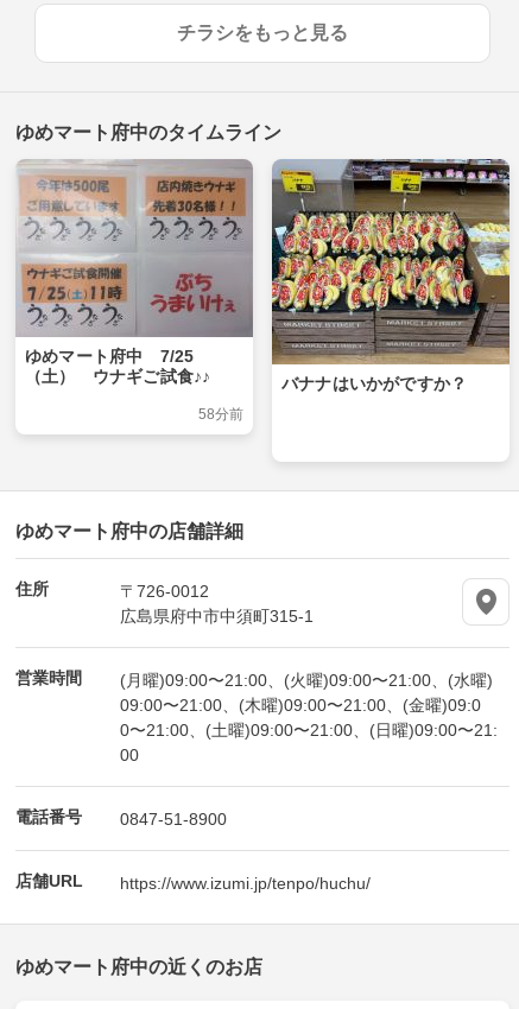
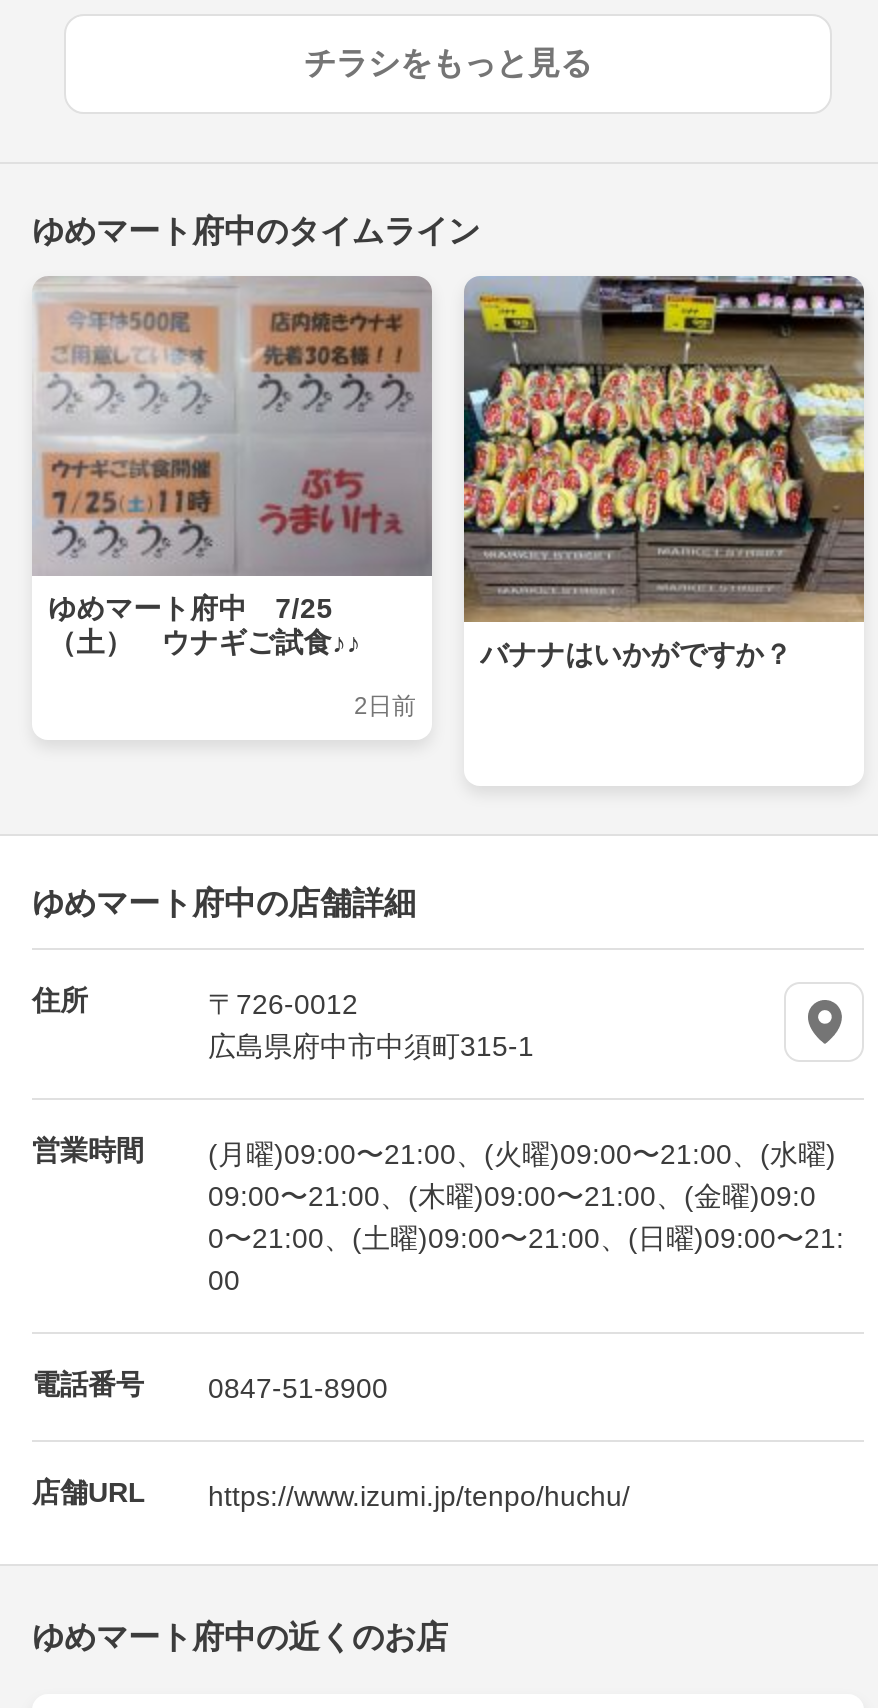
- 58分前
+ 2日前
